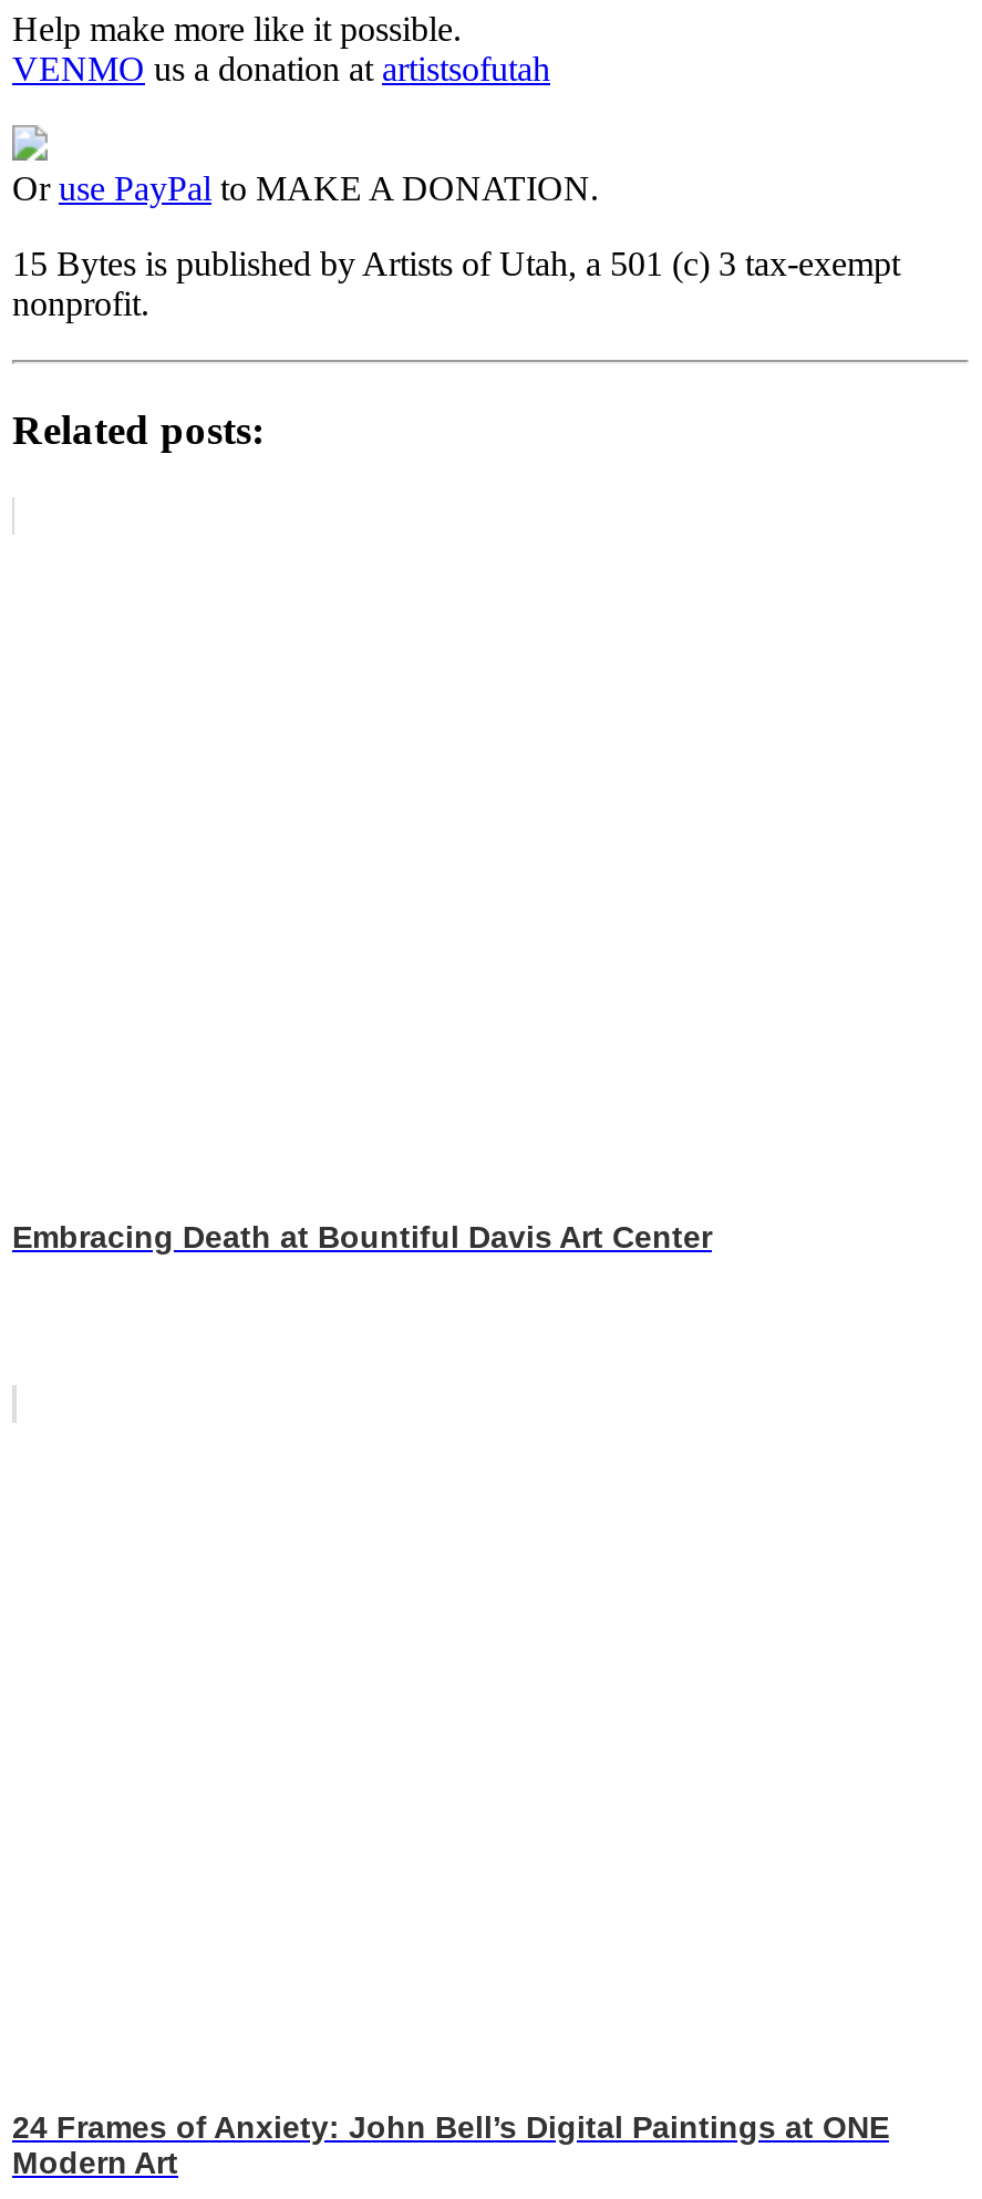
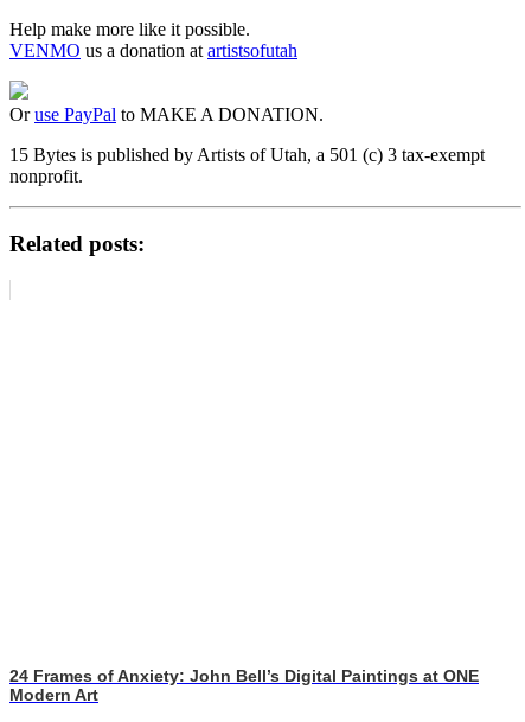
- Embracing Death at Bountiful Davis Art Center
